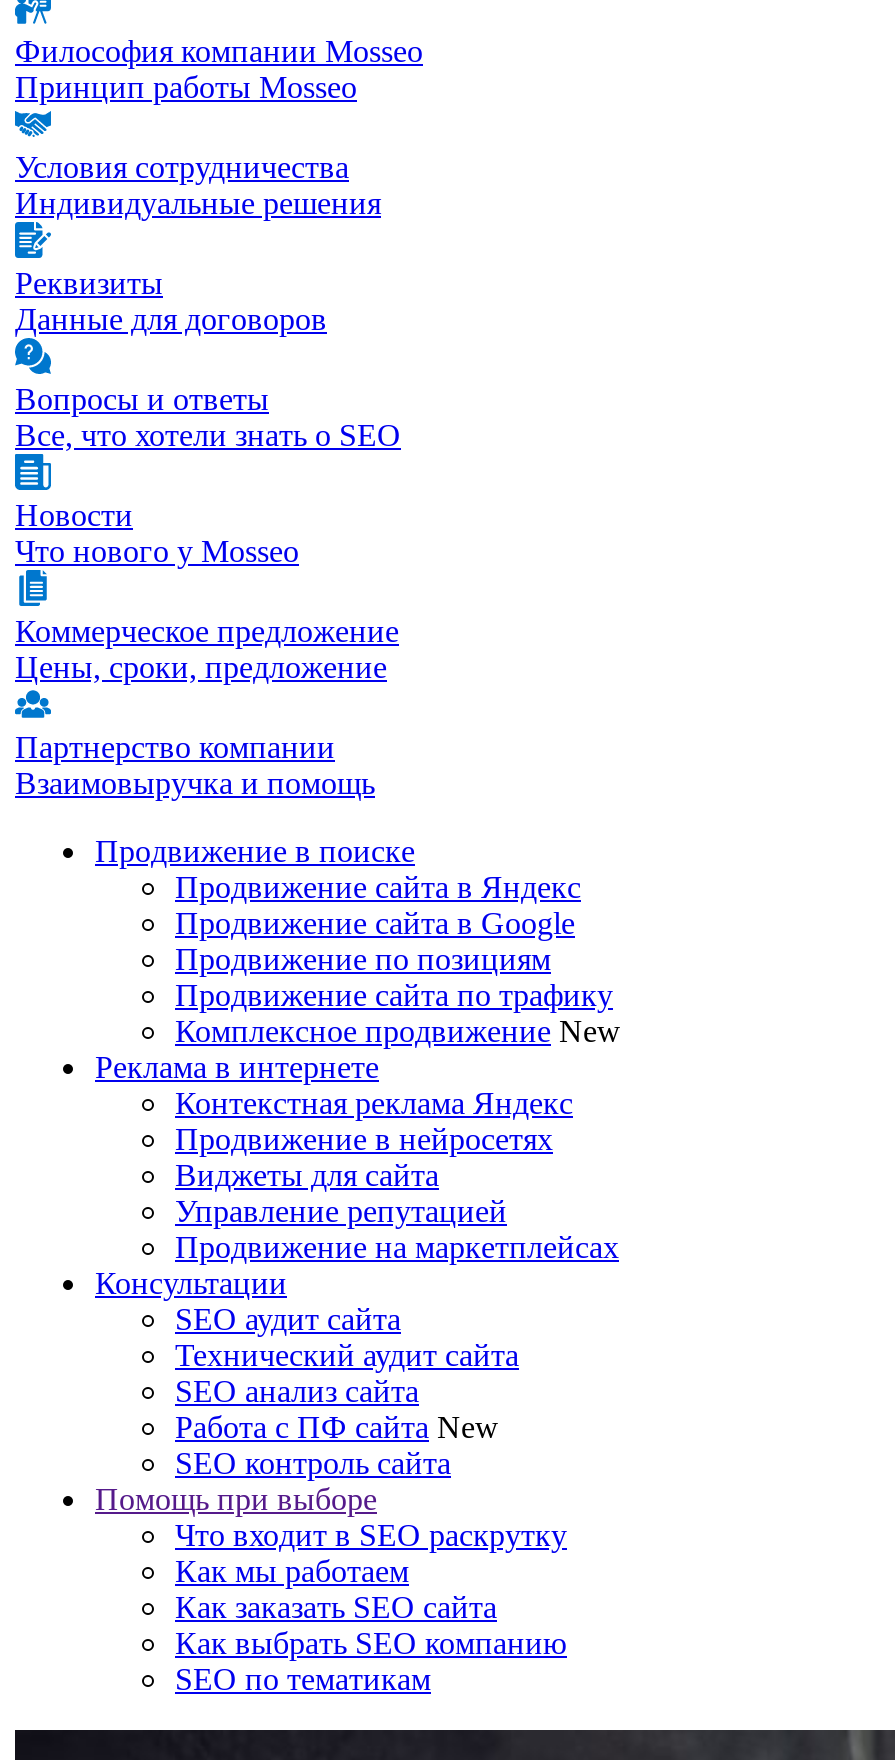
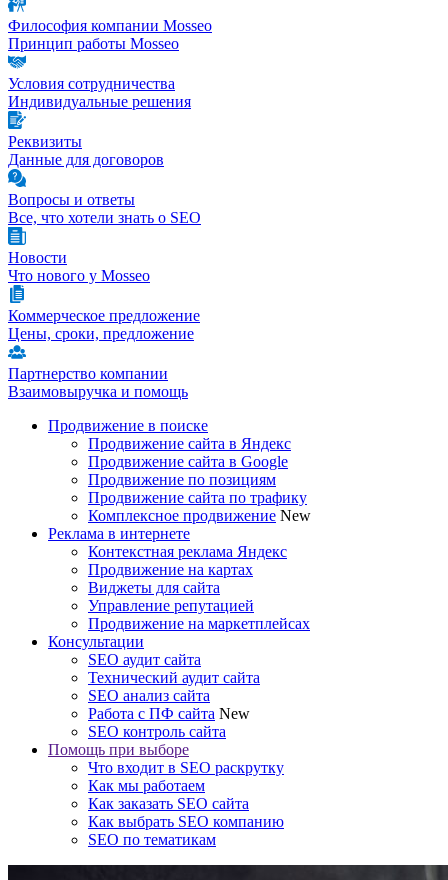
- Продвижение в нейросетях
+ Продвижение на картах
